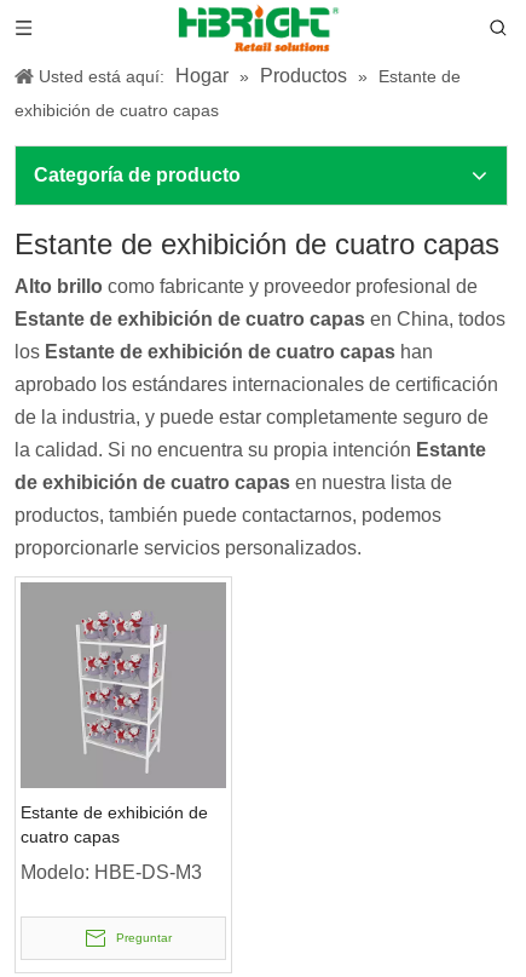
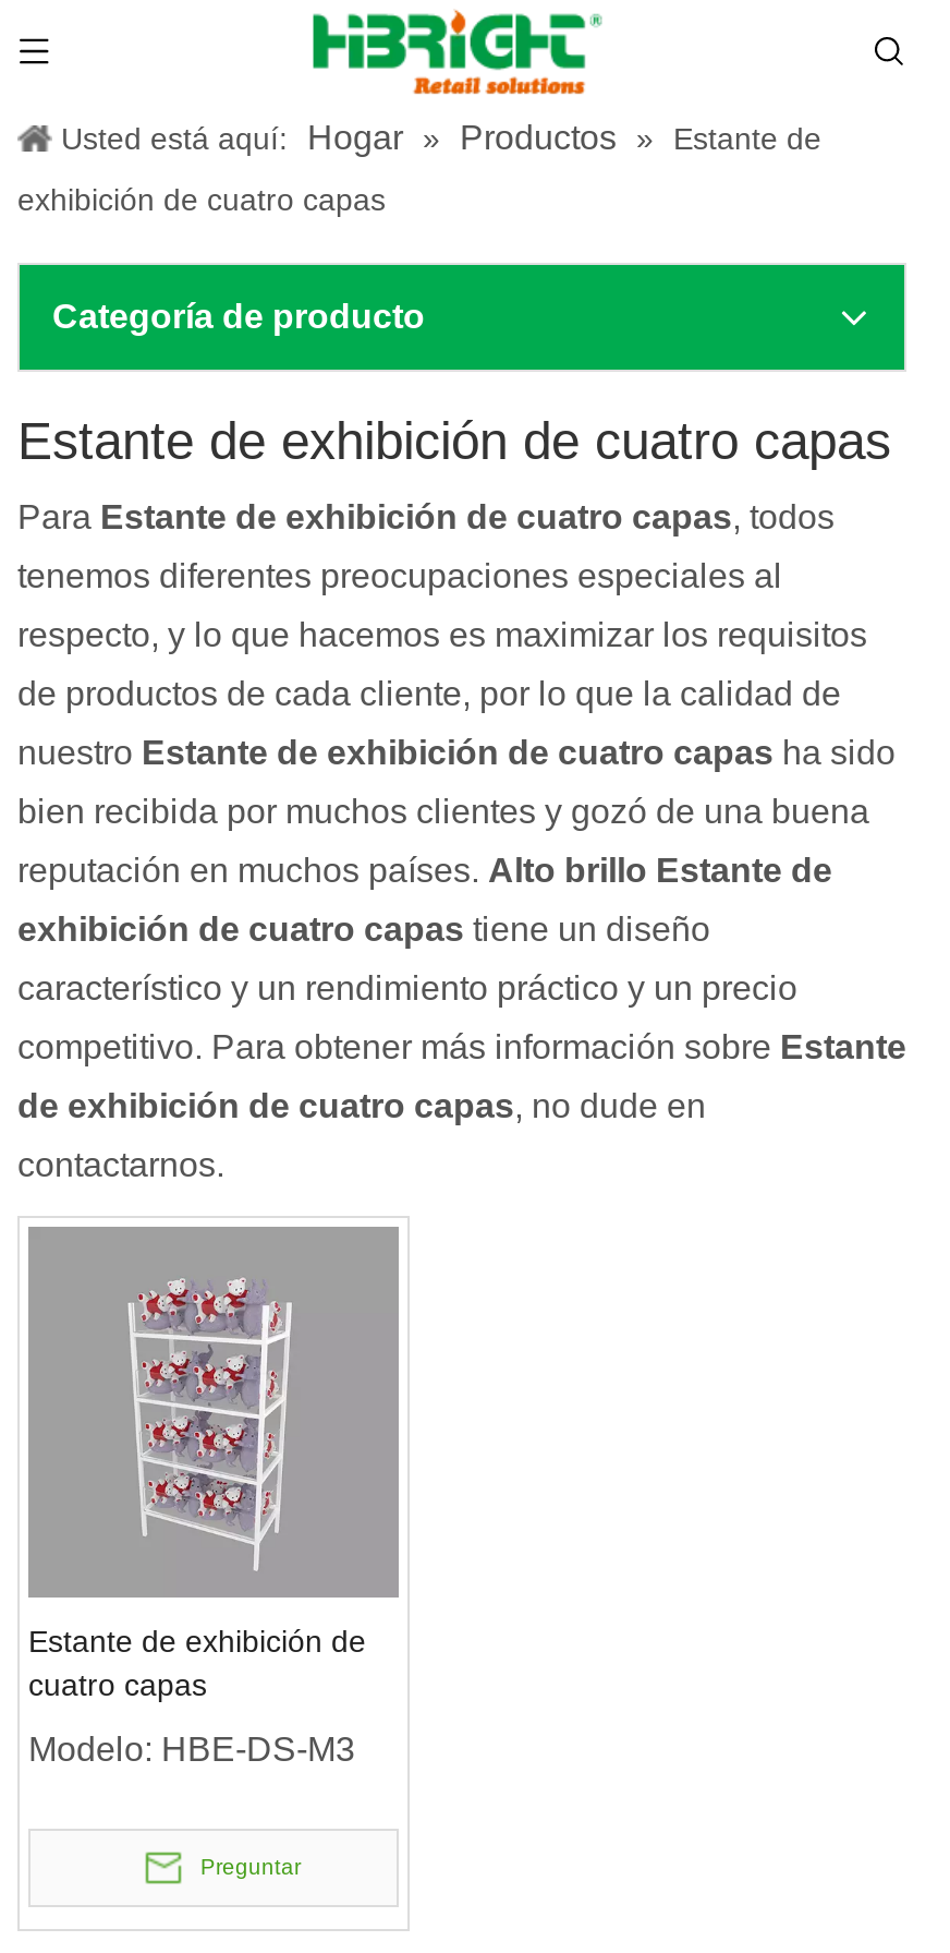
- Alto brillo como fabricante y proveedor profesional de
- Estante de exhibición de cuatro capas en China, todos
- los Estante de exhibición de cuatro capas han
- aprobado los estándares internacionales de certificación
- de la industria, y puede estar completamente seguro de
- la calidad. Si no encuentra su propia intención Estante
- de exhibición de cuatro capas en nuestra lista de
- productos, también puede contactarnos, podemos
- proporcionarle servicios personalizados.
+ Para Estante de exhibición de cuatro capas, todos
+ tenemos diferentes preocupaciones especiales al
+ respecto, y lo que hacemos es maximizar los requisitos
+ de productos de cada cliente, por lo que la calidad de
+ nuestro Estante de exhibición de cuatro capas ha sido
+ bien recibida por muchos clientes y gozó de una buena
+ reputación en muchos países. Alto brillo Estante de
+ exhibición de cuatro capas tiene un diseño
+ característico y un rendimiento práctico y un precio
+ competitivo. Para obtener más información sobre Estante
+ de exhibición de cuatro capas, no dude en
+ contactarnos.
